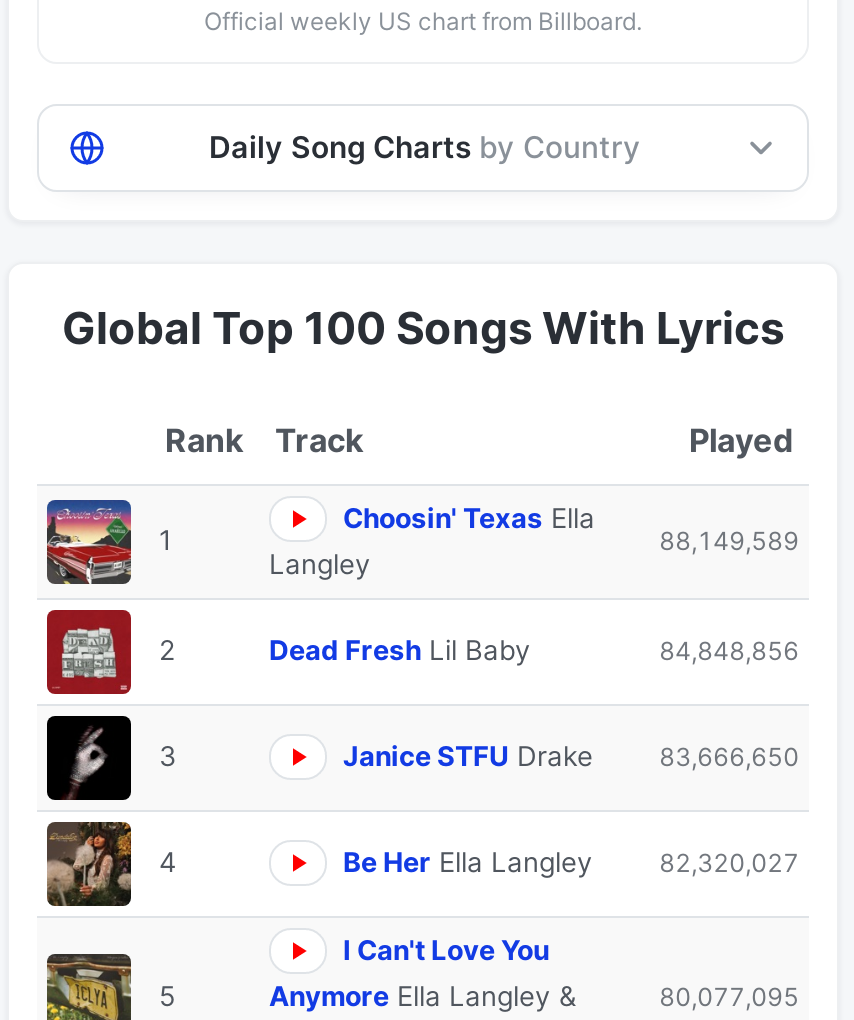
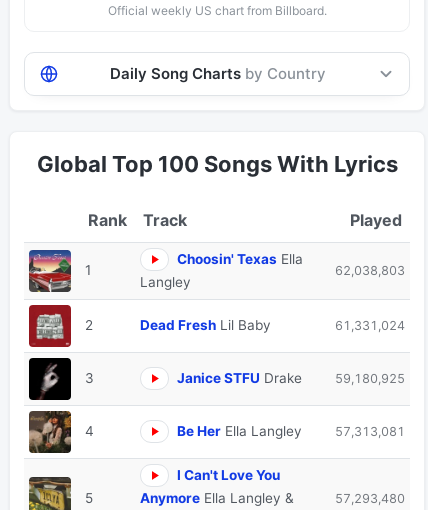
- 88,149,589
+ 62,038,803

- 84,848,856
+ 61,331,024

- 83,666,650
+ 59,180,925

- 82,320,027
+ 57,313,081

- 80,077,095
+ 57,293,480
